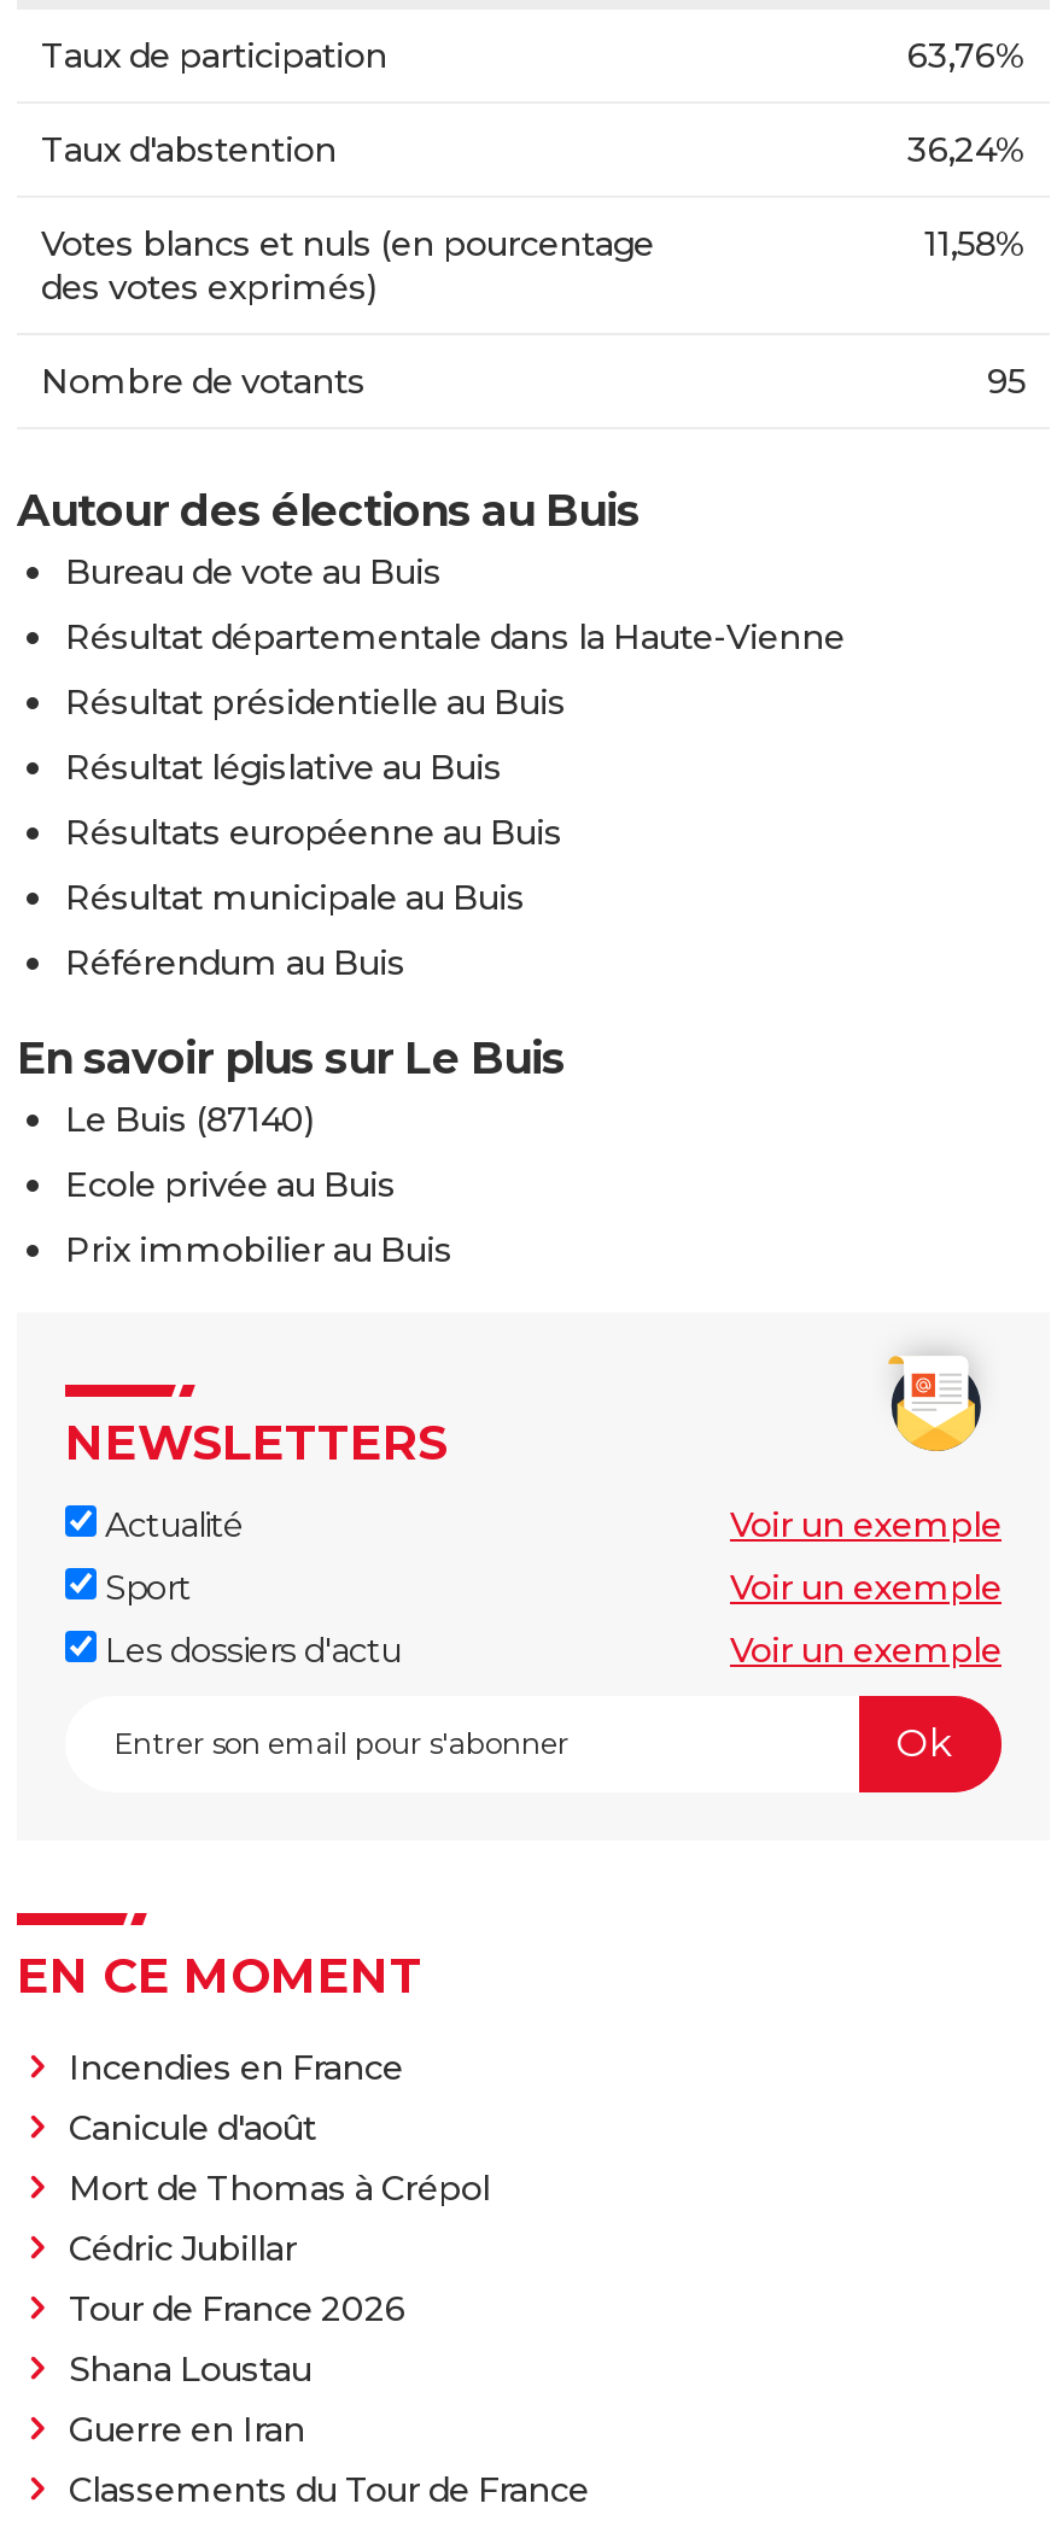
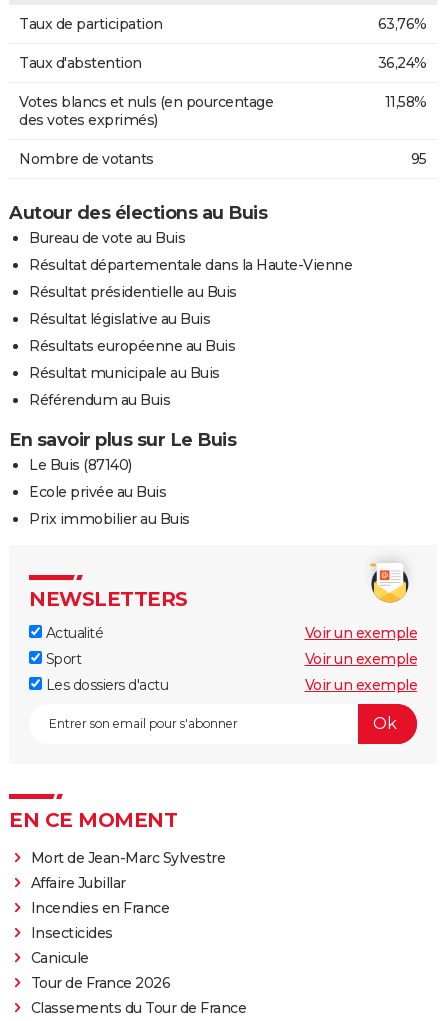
+ Mort de Jean-Marc Sylvestre
+ Affaire Jubillar

moved down: Incendies en France

- Canicule d'août
- Mort de Thomas à Crépol
- Cédric Jubillar
+ Insecticides
+ Canicule

moved down: Tour de France 2026

- Shana Loustau
- Guerre en Iran
